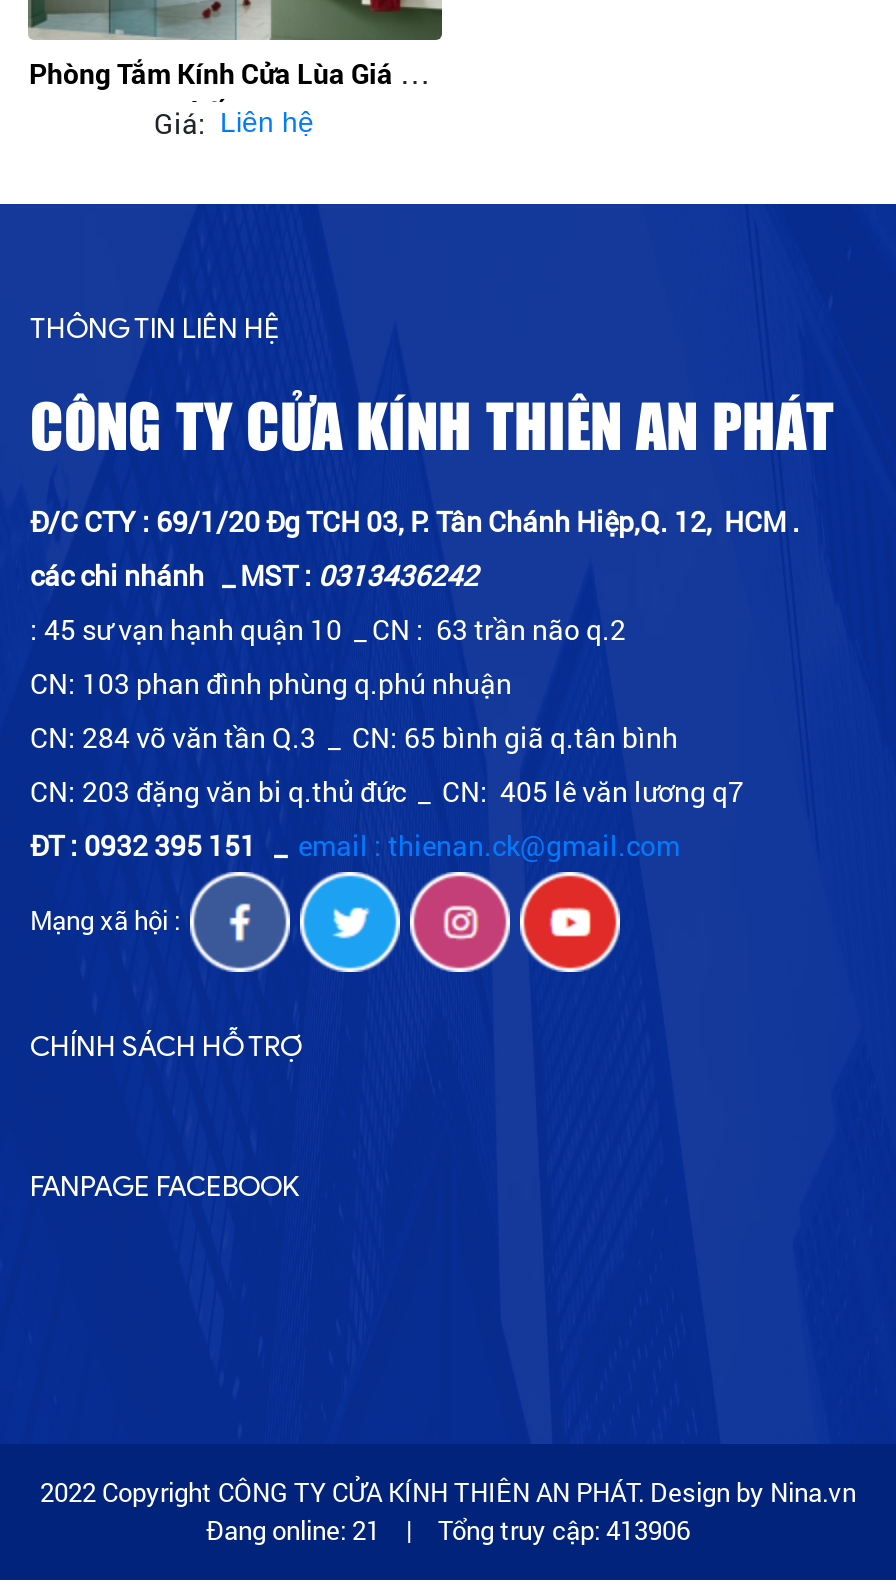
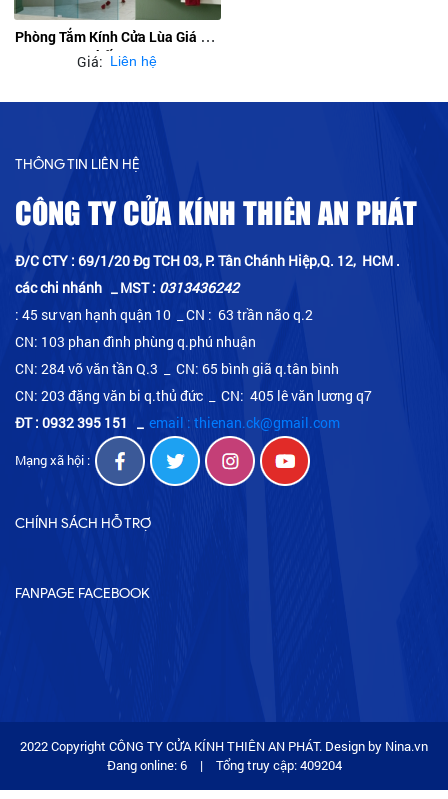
- Đang online: 21
+ Đang online: 6

- Tổng truy cập: 413906
+ Tổng truy cập: 409204
